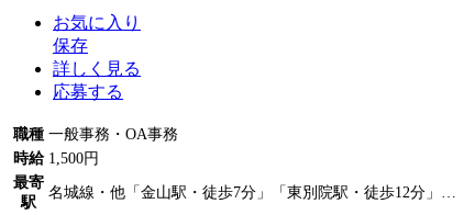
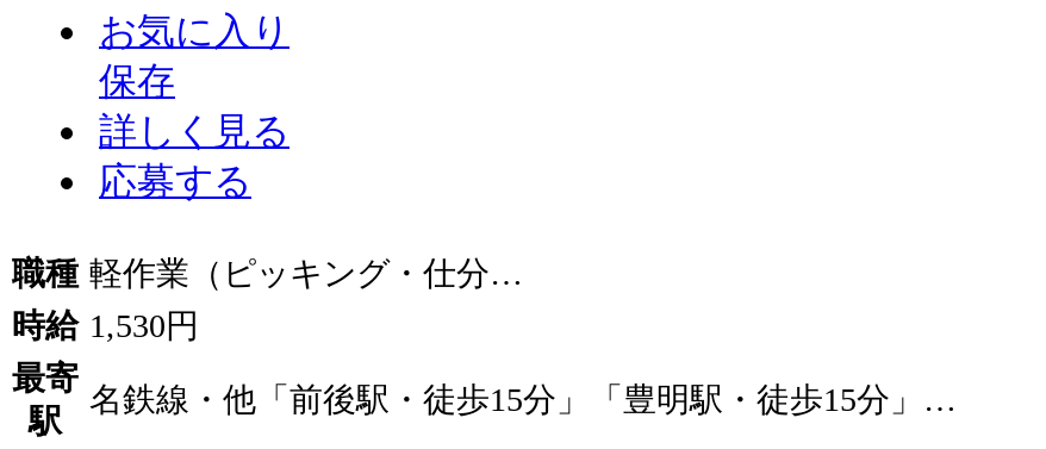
- 職種 一般事務・OA事務
+ 職種 軽作業（ピッキング・仕分…

- 時給 1,500円
+ 時給 1,530円

- 名城線・他「金山駅・徒歩7分」「東別院駅・徒歩12分」…
+ 名鉄線・他「前後駅・徒歩15分」「豊明駅・徒歩15分」…
